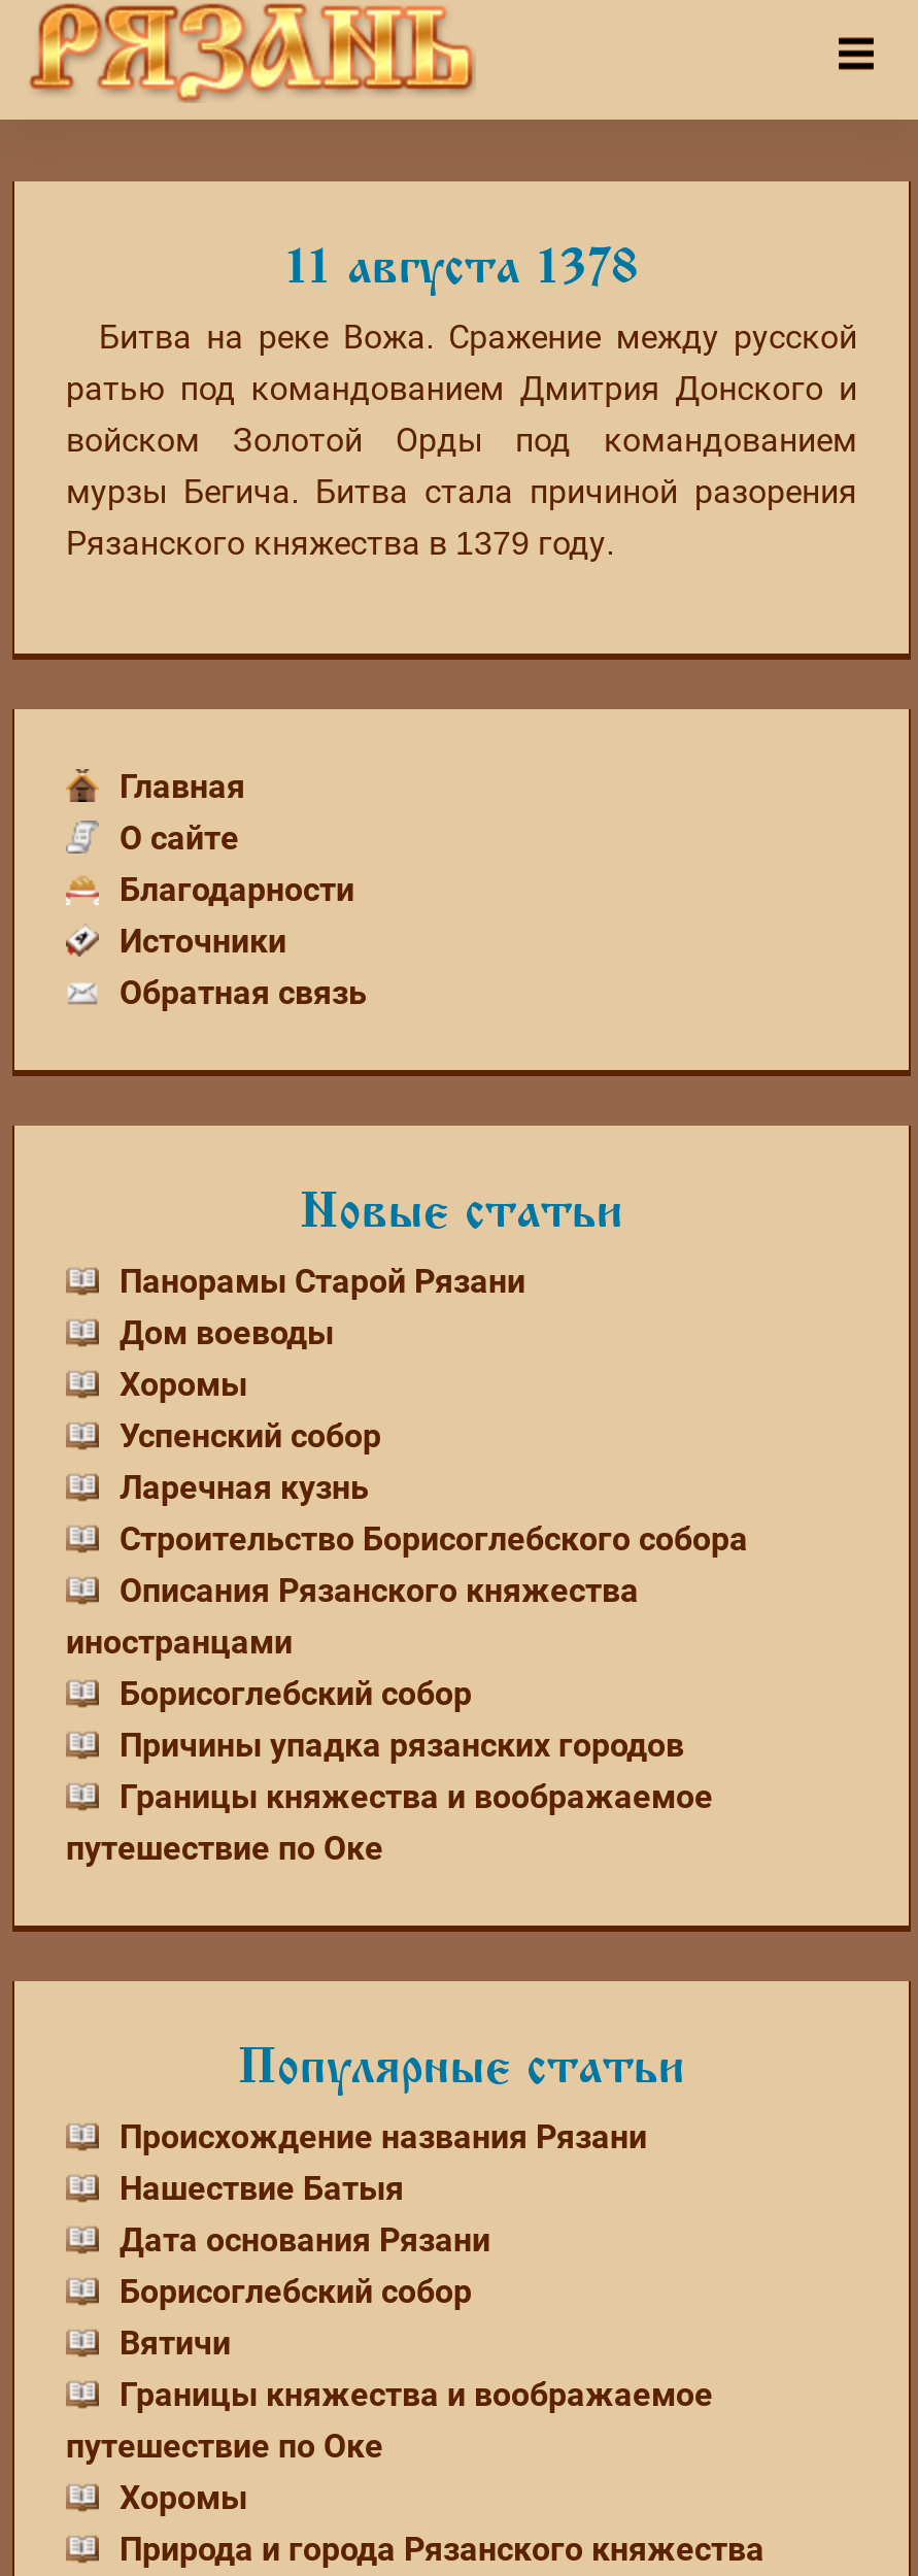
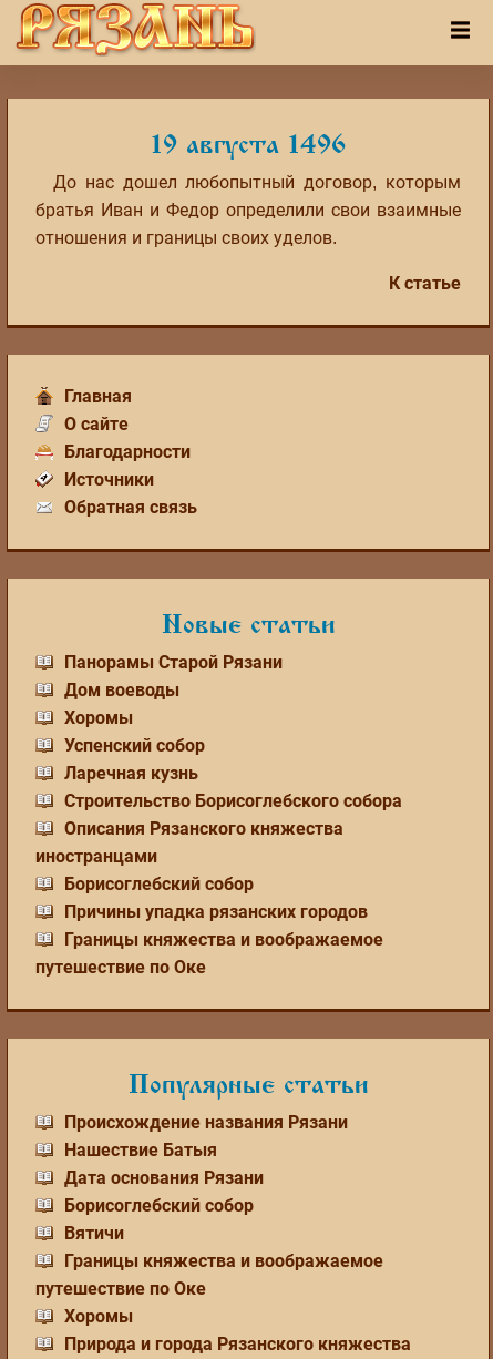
- 11 августа 1378
- Битва на реке Вожа. Сражение между русской
- ратью под командованием Дмитрия Донского и
- войском Золотой Орды под командованием
- мурзы Бегича. Битва стала причиной разорения
- Рязанского княжества в 1379 году.
+ 19 августа 1496
+ До нас дошел любопытный договор, которым
+ братья Иван и Федор определили свои взаимные
+ отношения и границы своих уделов.
+ К статье
